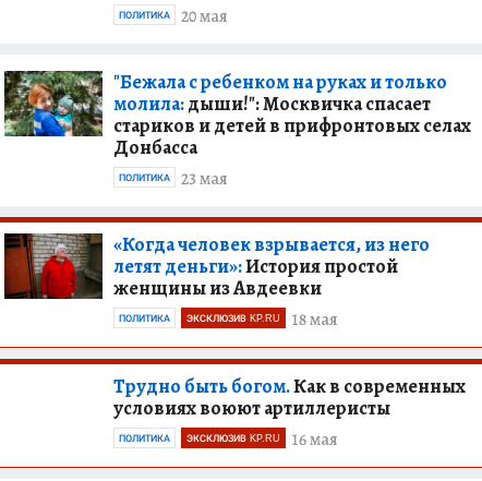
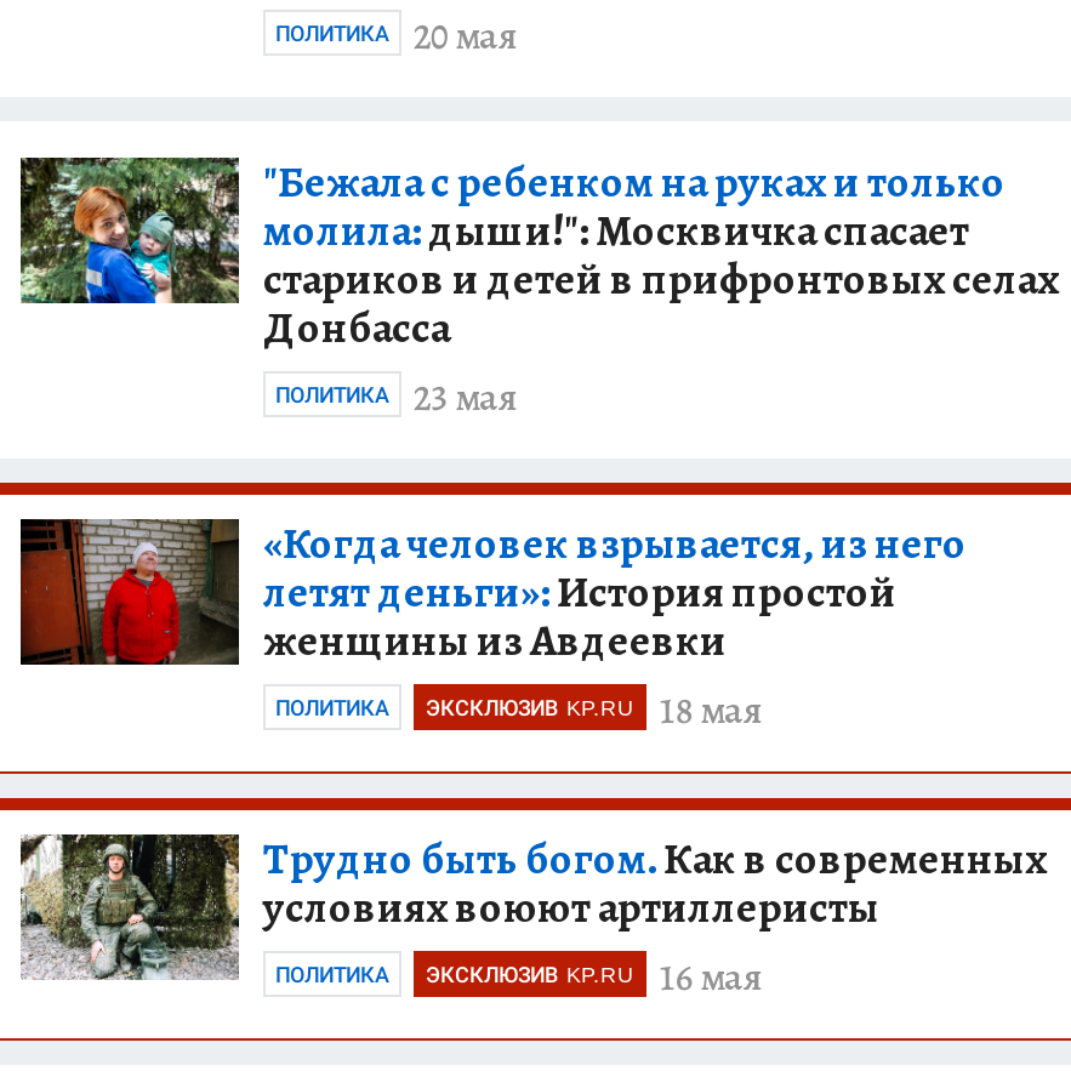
+ [image]
